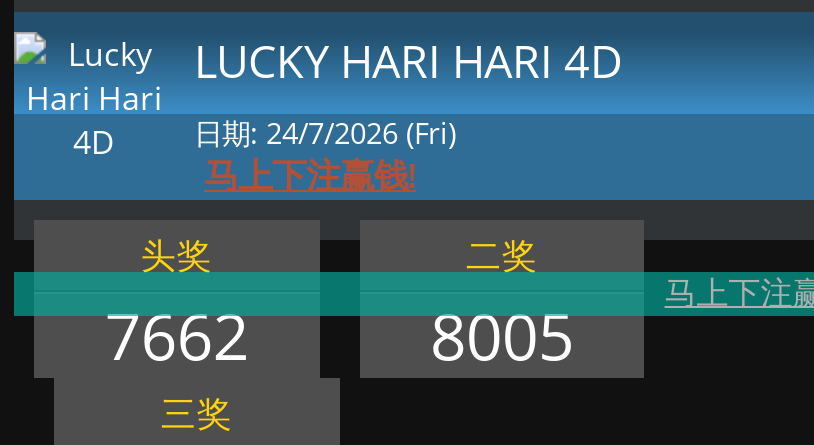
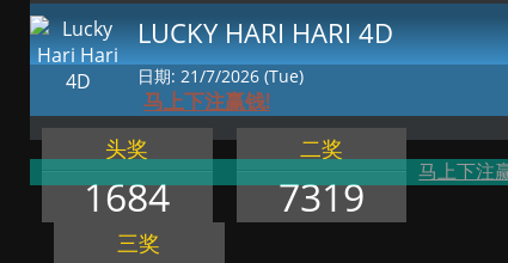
- 日期: 24/7/2026 (Fri)
+ 日期: 21/7/2026 (Tue)

- 7662
+ 1684

- 8005
+ 7319
